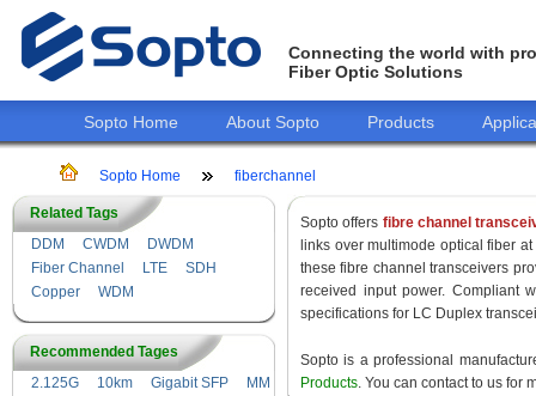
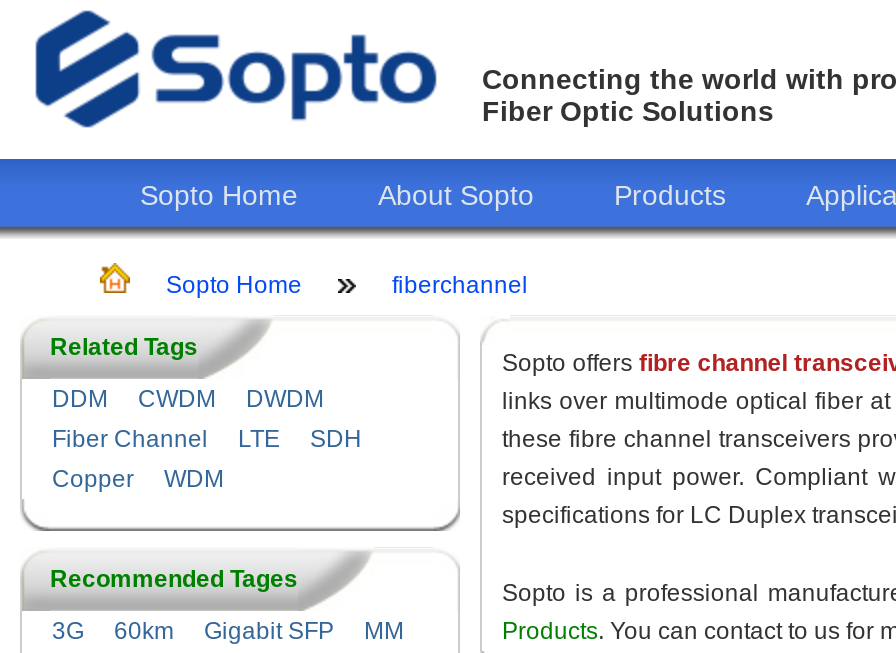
- 2.125G
- 10km
+ 3G
+ 60km
